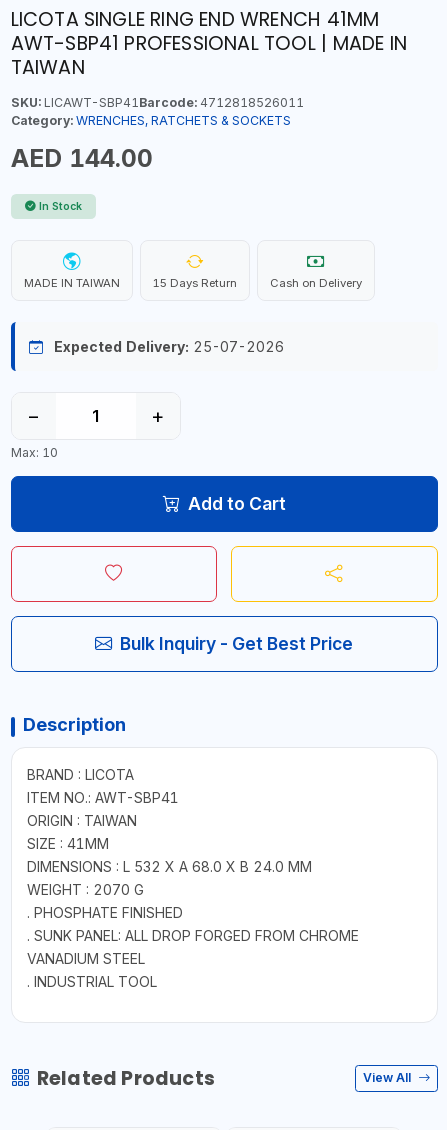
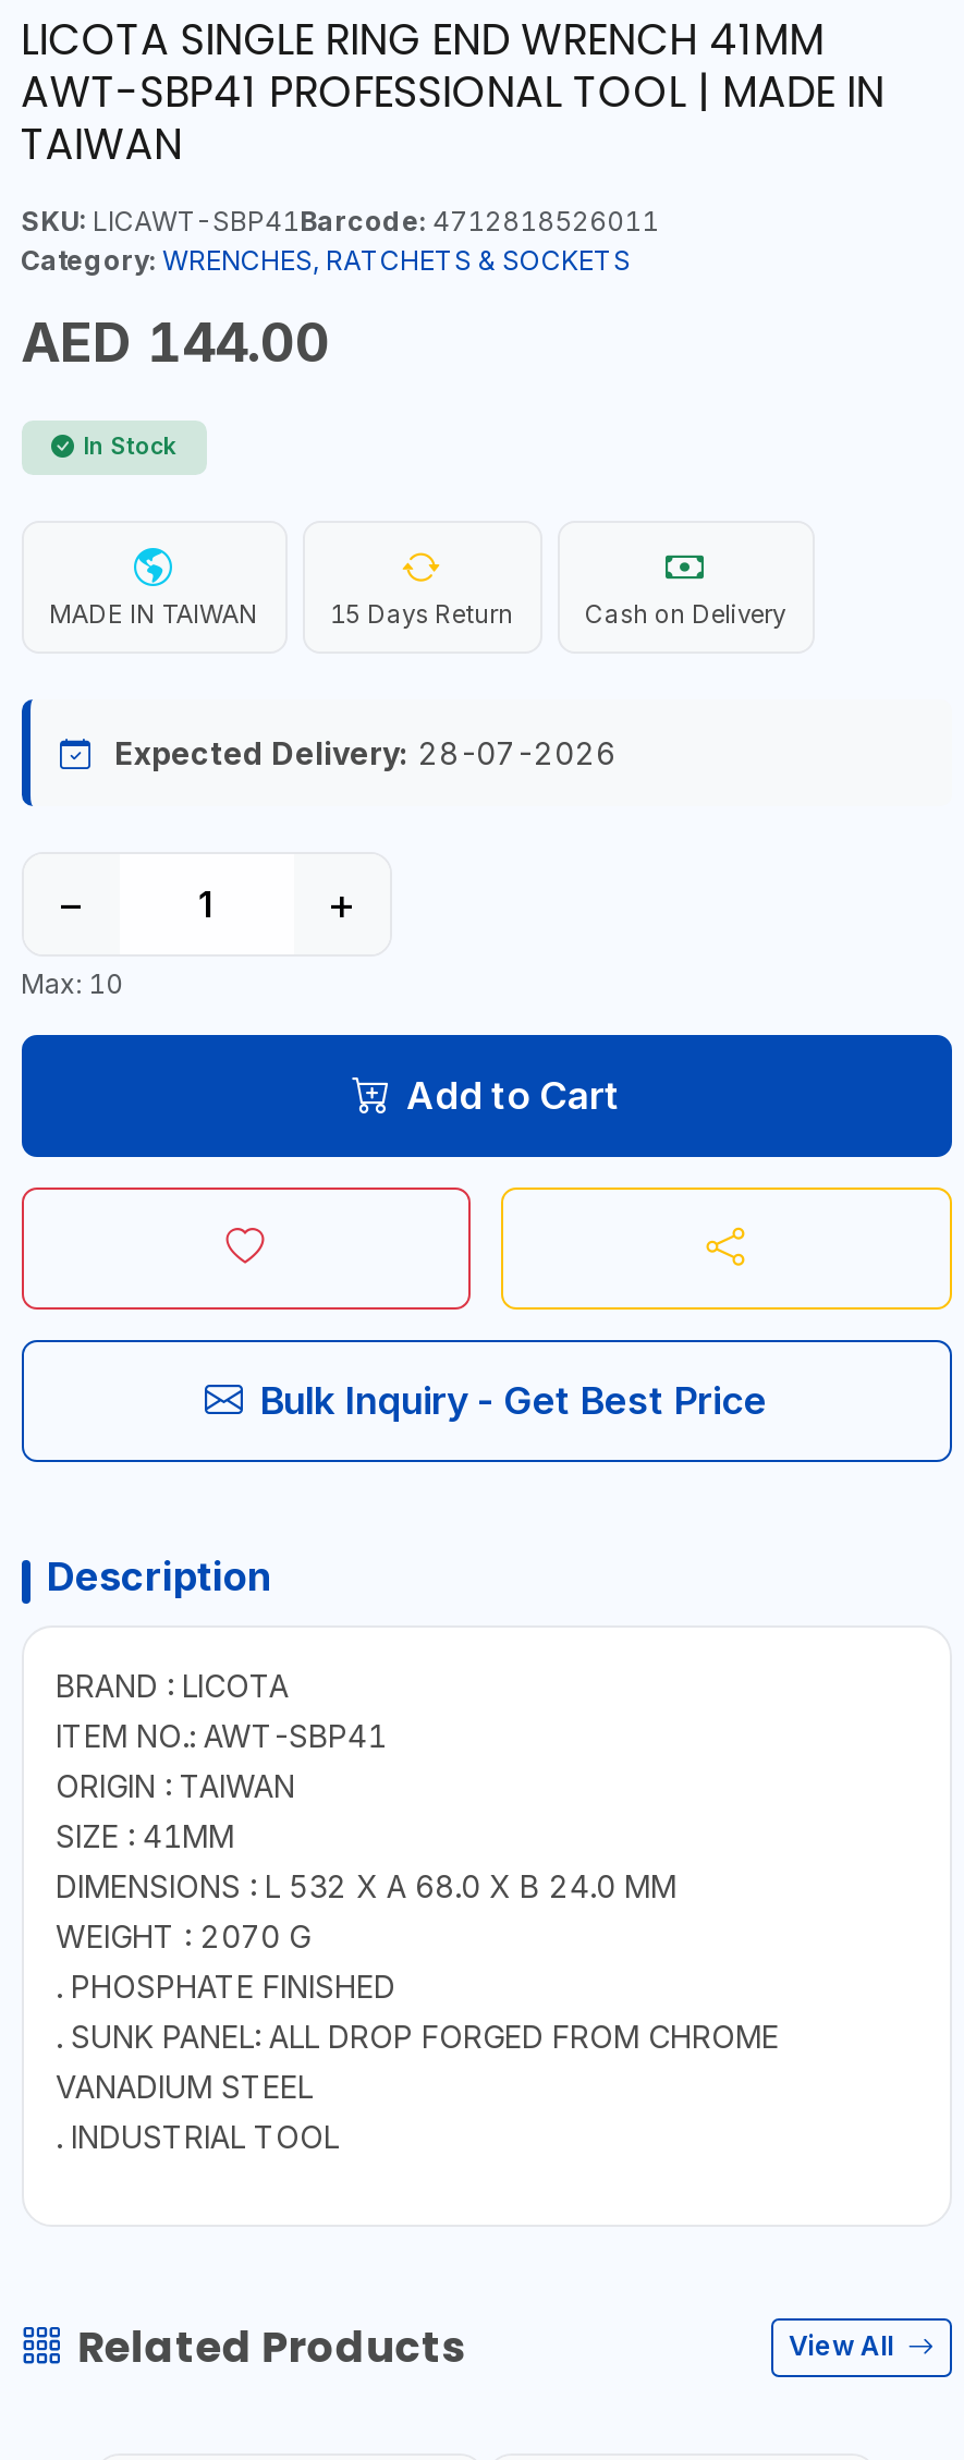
- Expected Delivery: 25-07-2026
+ Expected Delivery: 28-07-2026
